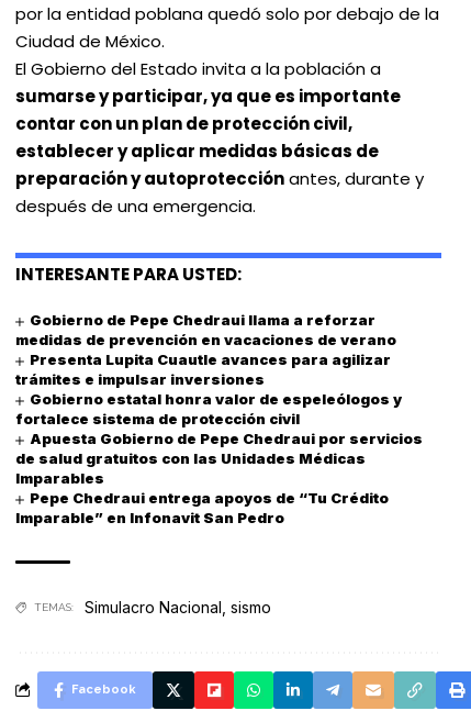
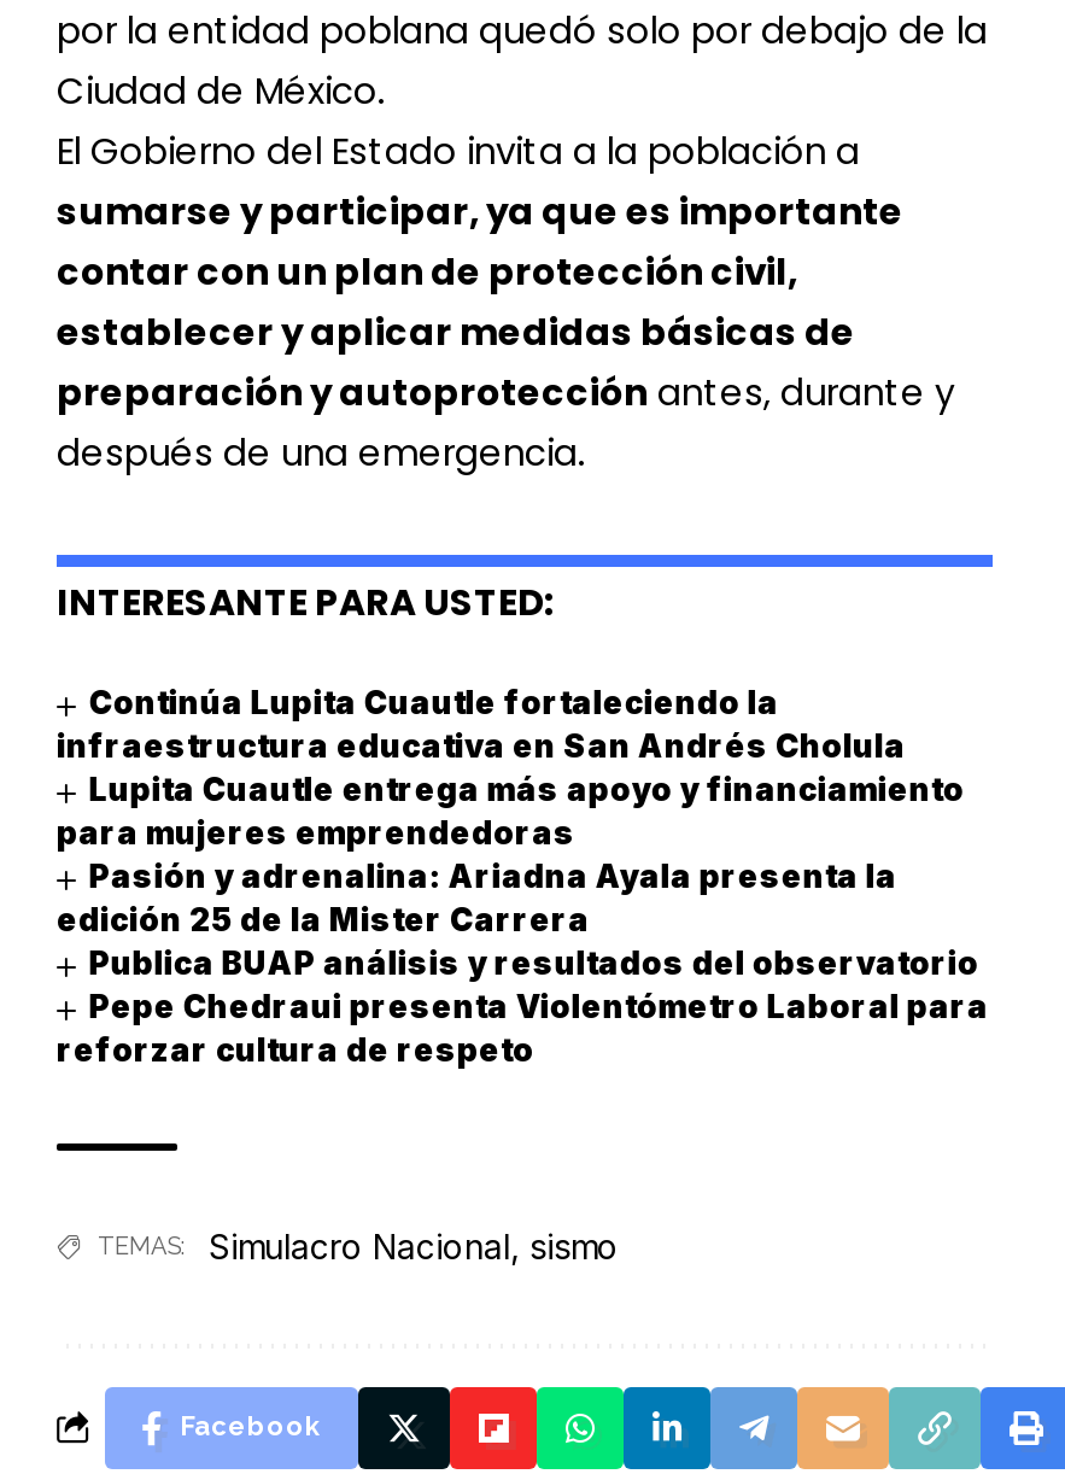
- Gobierno de Pepe Chedraui llama a reforzar
- medidas de prevención en vacaciones de verano
- Presenta Lupita Cuautle avances para agilizar
- trámites e impulsar inversiones
- Gobierno estatal honra valor de espeleólogos y
- fortalece sistema de protección civil
- Apuesta Gobierno de Pepe Chedraui por servicios
- de salud gratuitos con las Unidades Médicas
- Imparables
- Pepe Chedraui entrega apoyos de “Tu Crédito
- Imparable” en Infonavit San Pedro
+ Continúa Lupita Cuautle fortaleciendo la
+ infraestructura educativa en San Andrés Cholula
+ Lupita Cuautle entrega más apoyo y financiamiento
+ para mujeres emprendedoras
+ Pasión y adrenalina: Ariadna Ayala presenta la
+ edición 25 de la Mister Carrera
+ Publica BUAP análisis y resultados del observatorio
+ Pepe Chedraui presenta Violentómetro Laboral para
+ reforzar cultura de respeto
